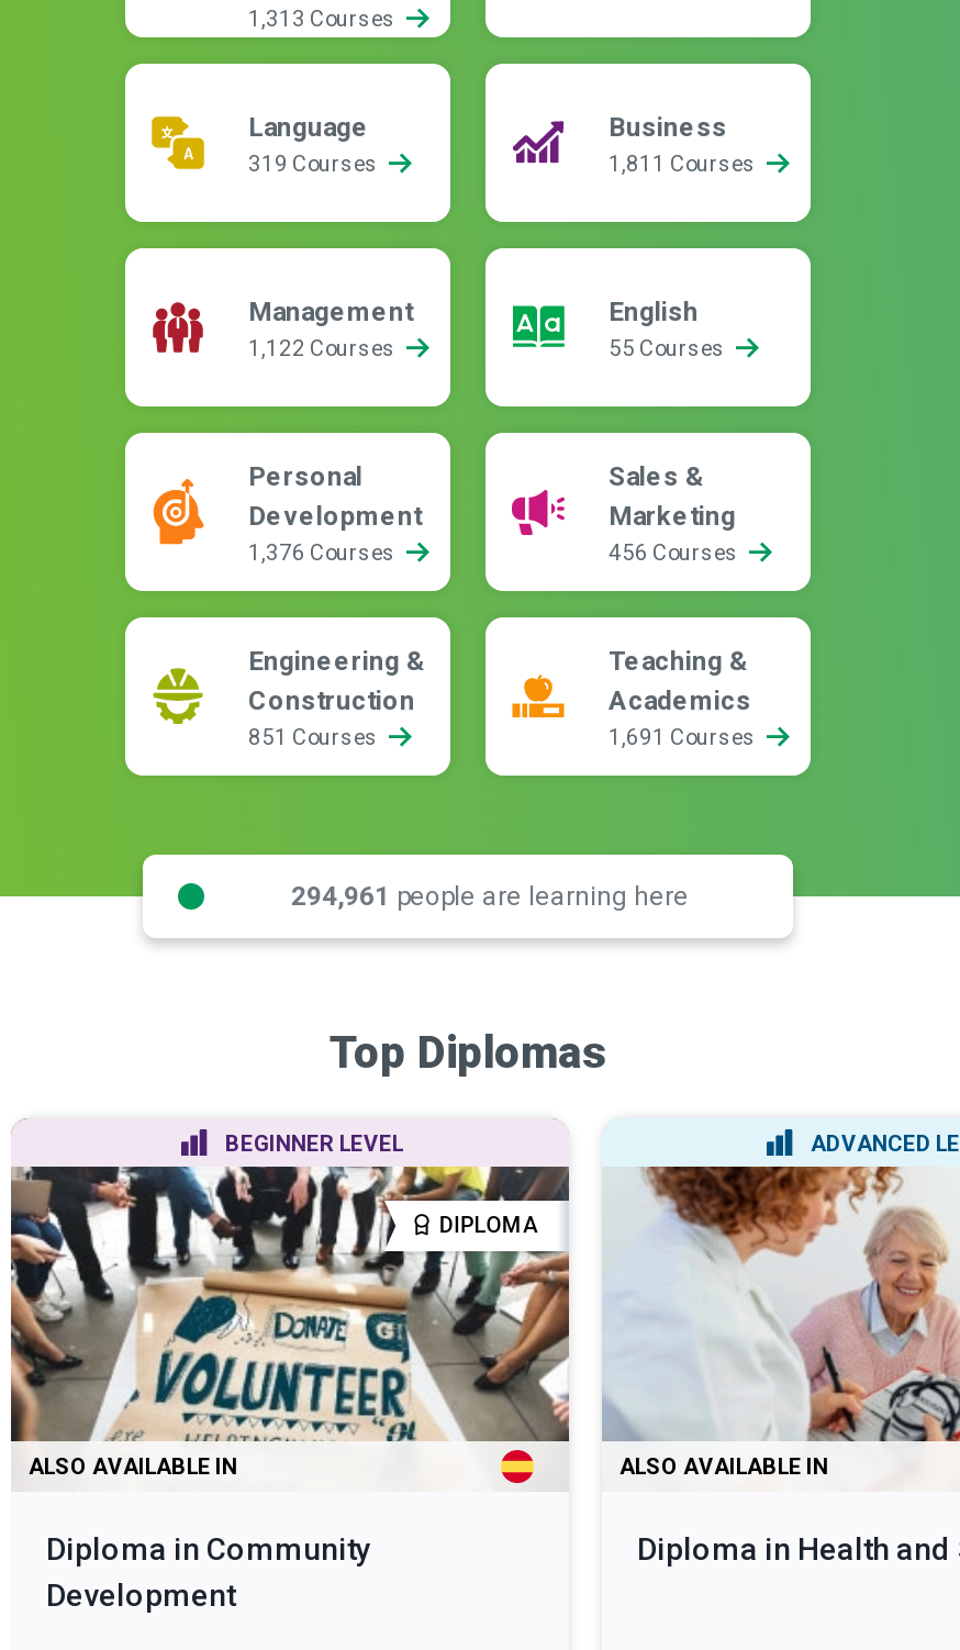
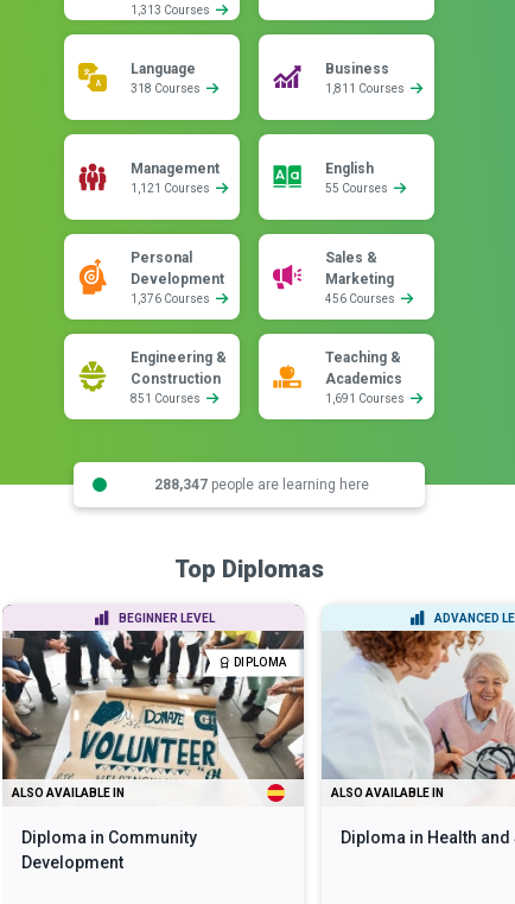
- 319 Courses
+ 318 Courses

- 1,122 Courses
+ 1,121 Courses

- 294,961 people are learning here
+ 288,347 people are learning here
